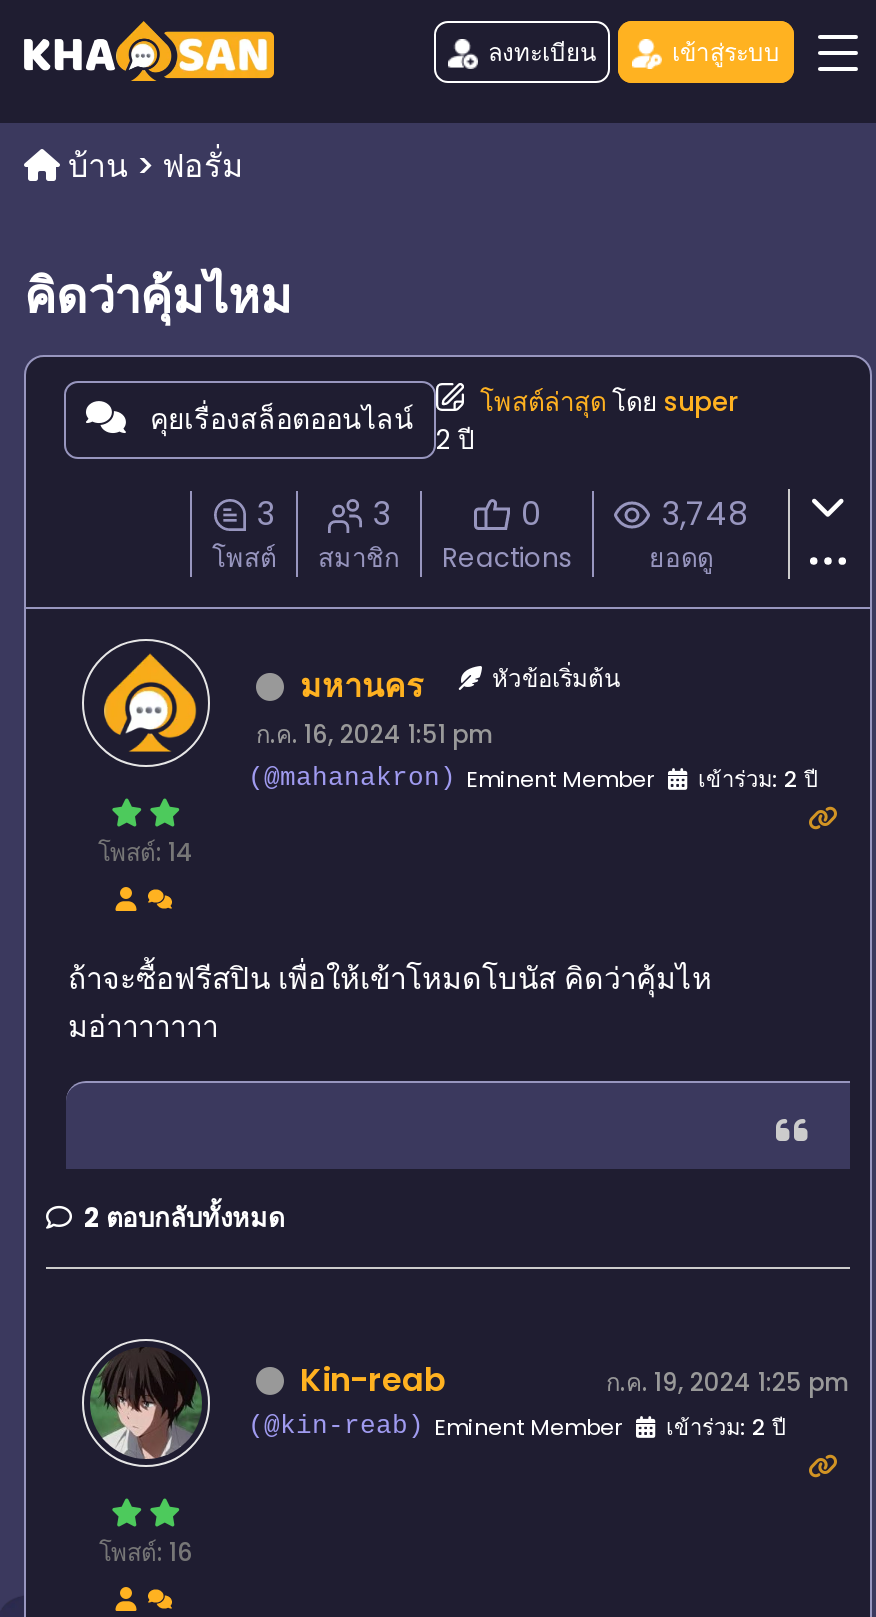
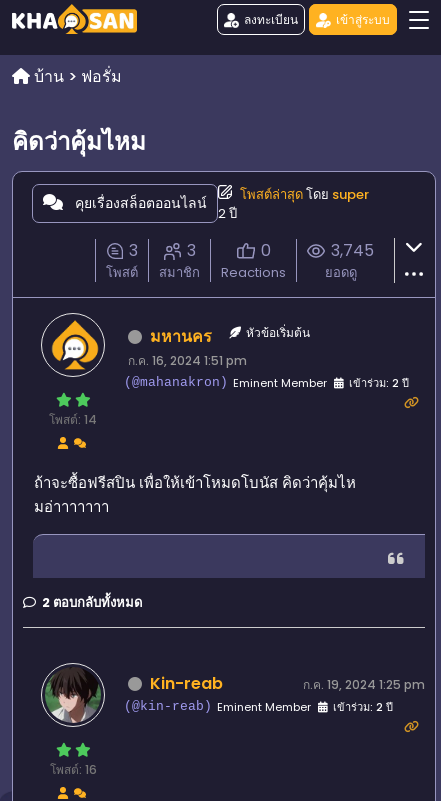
- 3,748
+ 3,745
